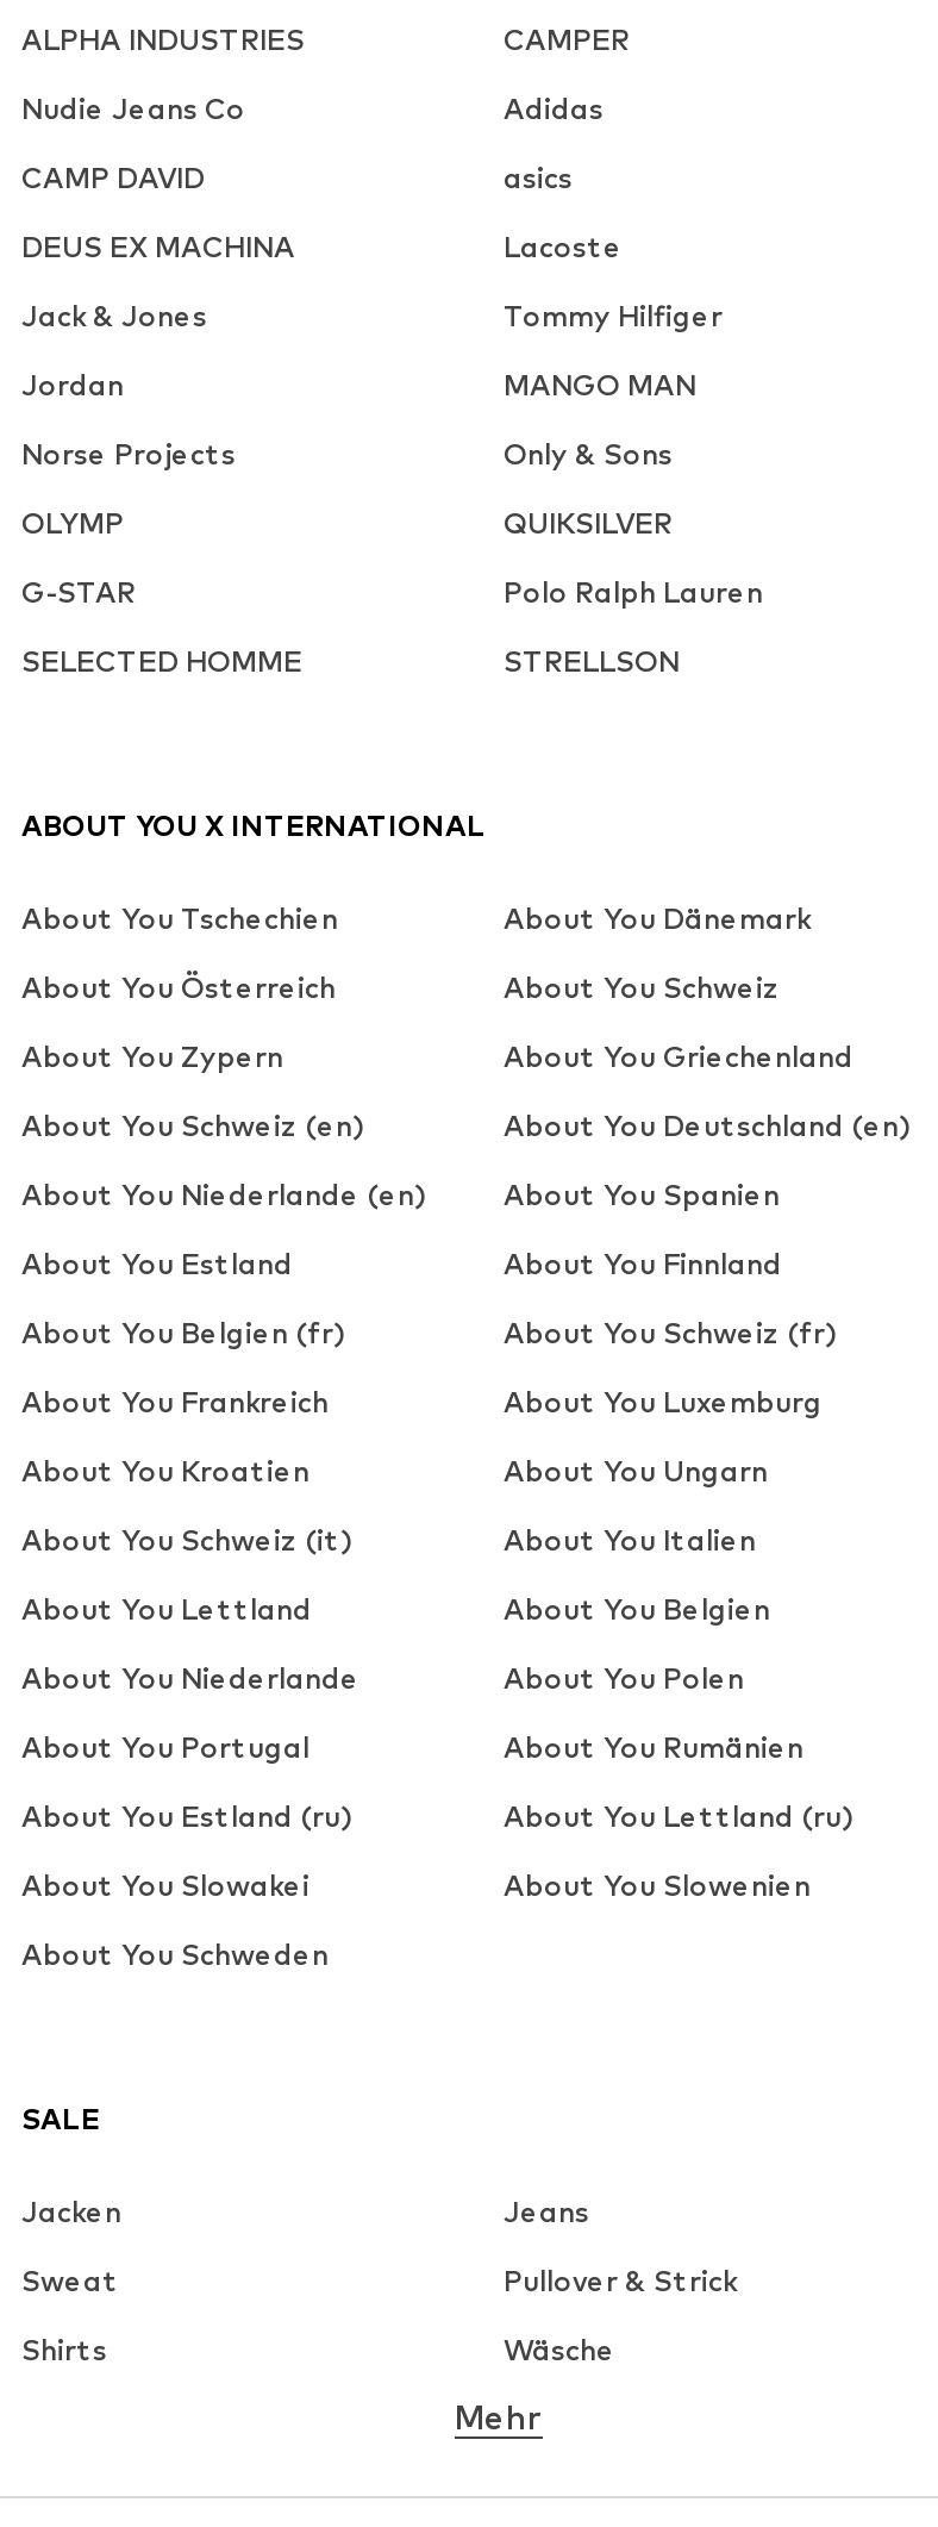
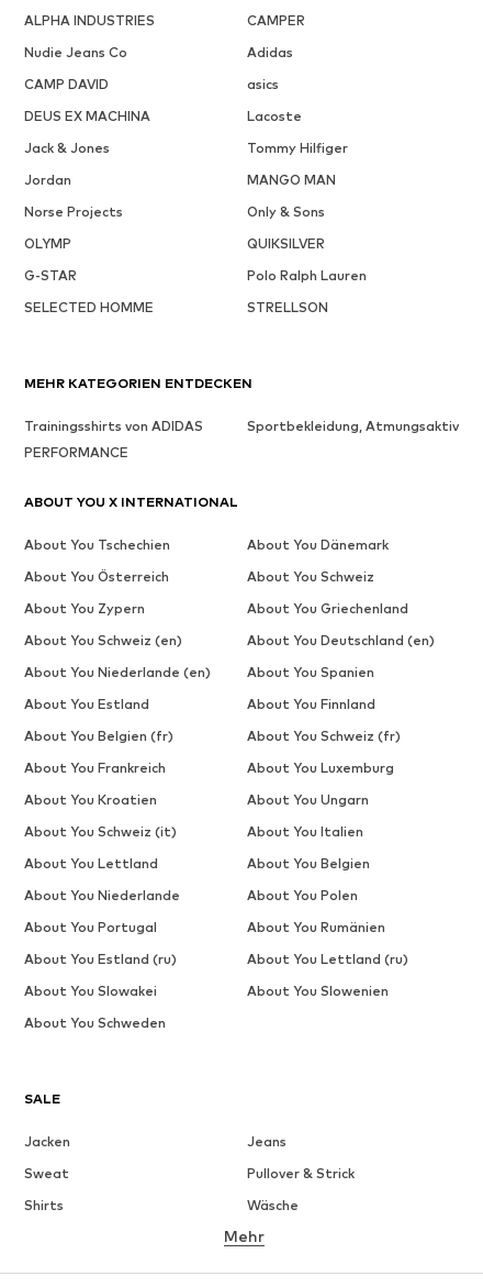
+ MEHR KATEGORIEN ENTDECKEN
+ Trainingsshirts von ADIDAS
+ PERFORMANCE

+ Sportbekleidung, Atmungsaktiv
